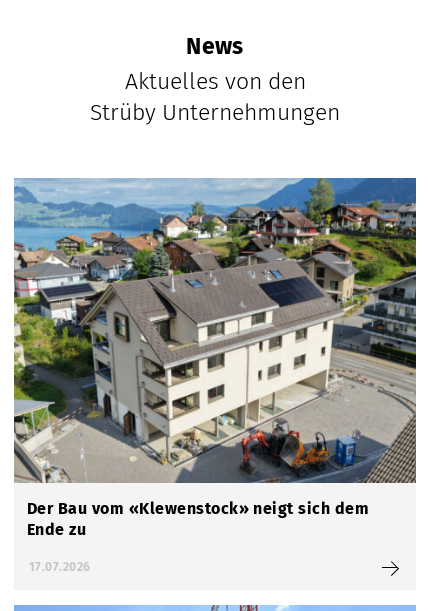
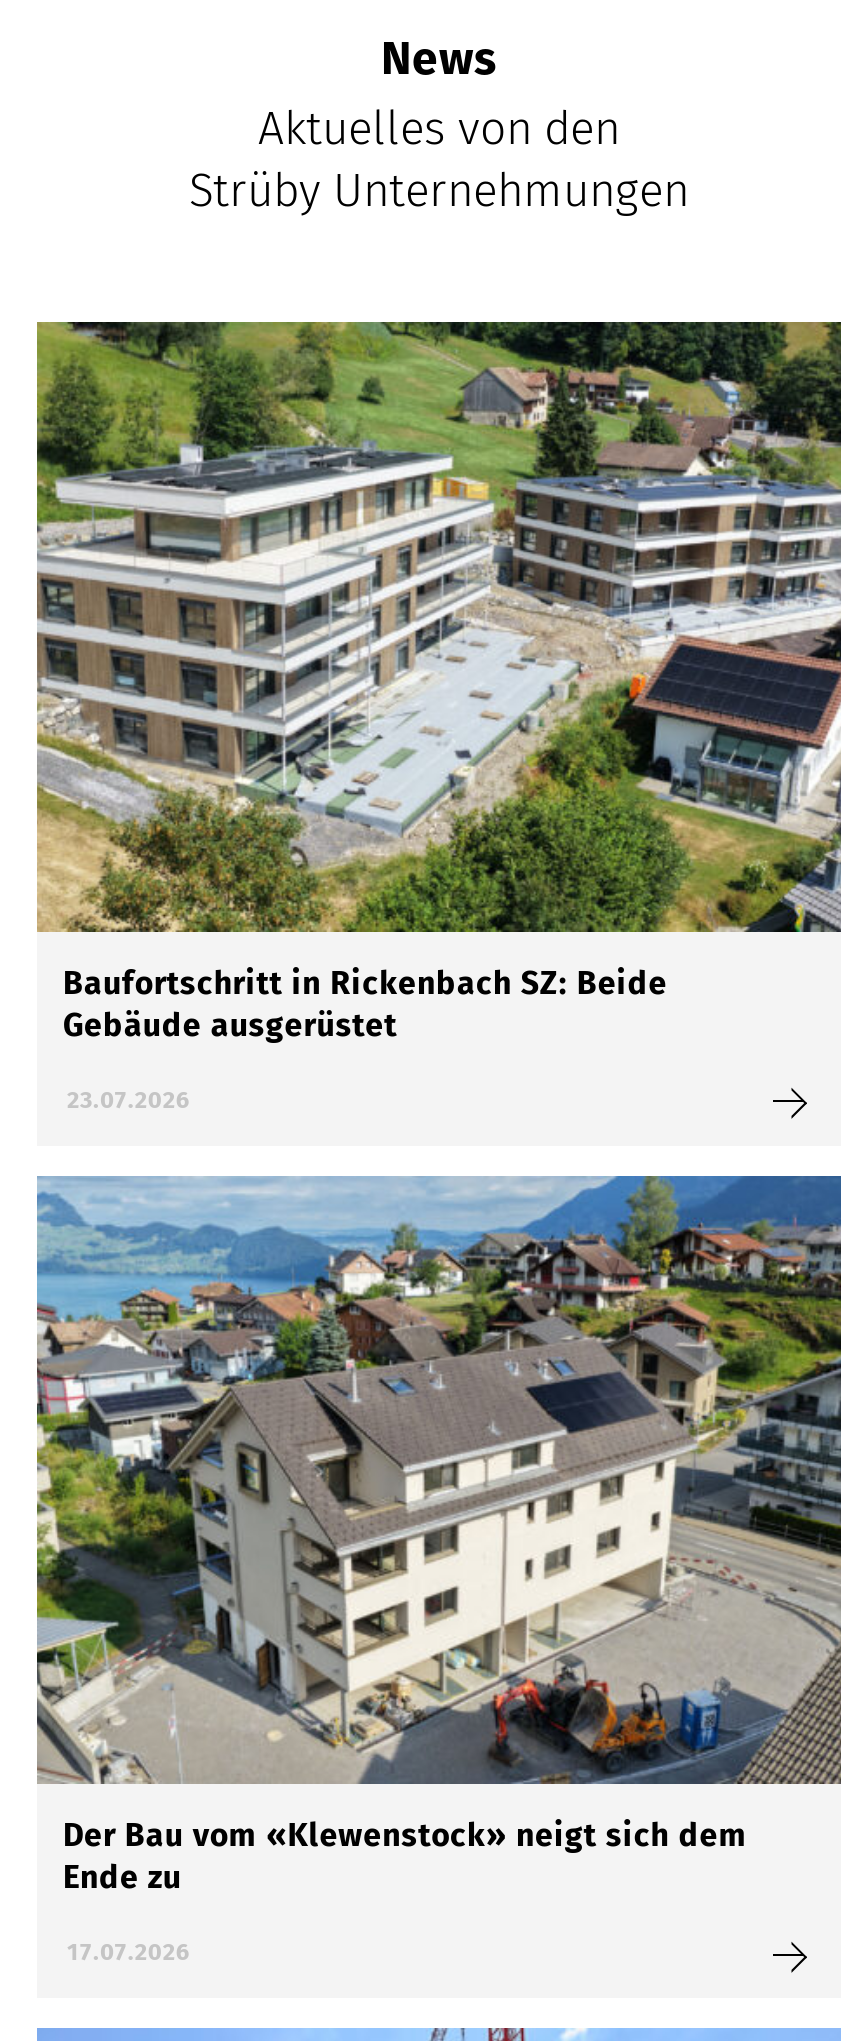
+ [image]
+ Baufortschritt in Rickenbach SZ: Beide
+ Gebäude ausgerüstet
+ 23.07.2026
